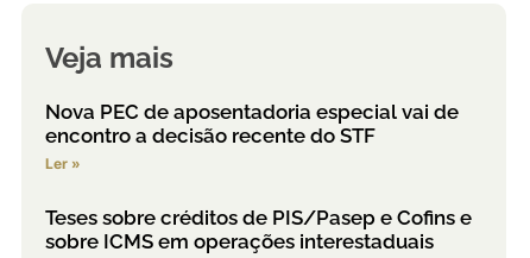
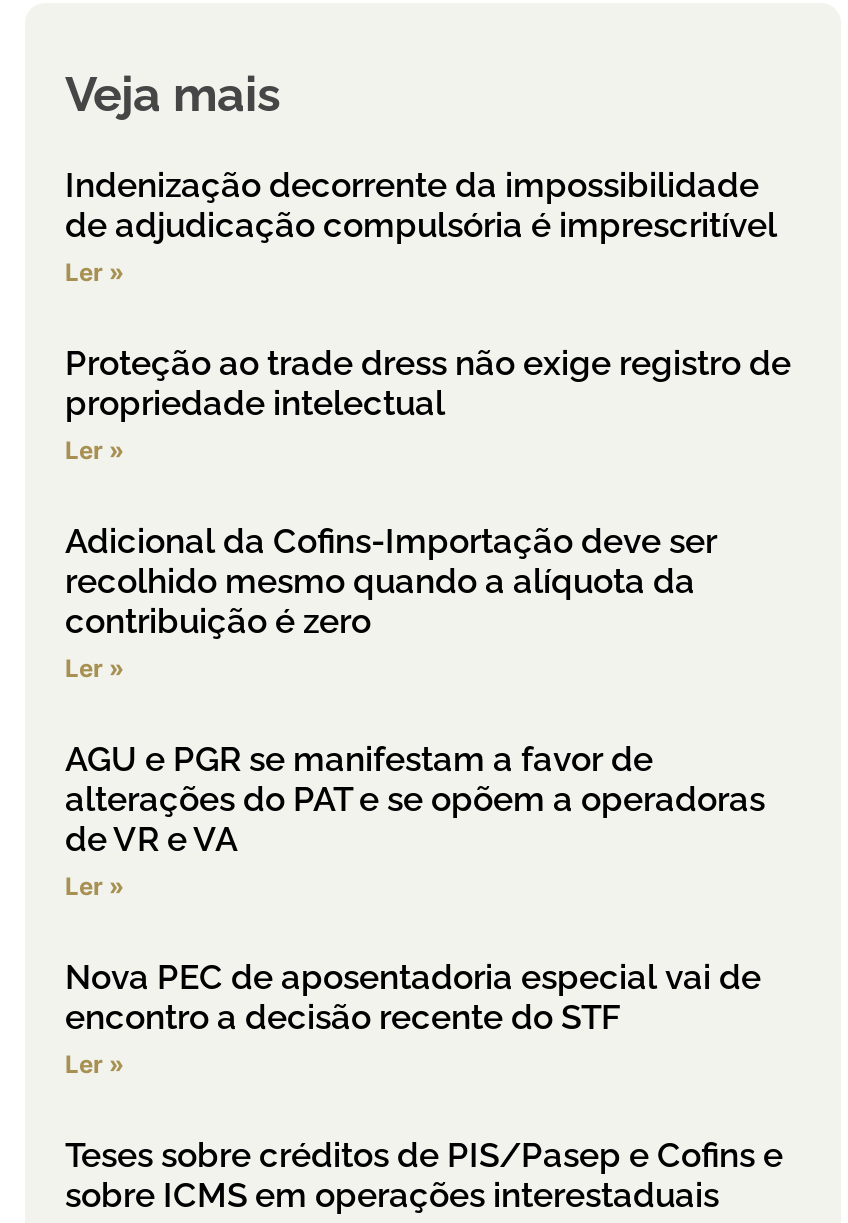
+ Indenização decorrente da impossibilidade
+ de adjudicação compulsória é imprescritível
+ Ler »
+ Proteção ao trade dress não exige registro de
+ propriedade intelectual
+ Ler »
+ Adicional da Cofins-Importação deve ser
+ recolhido mesmo quando a alíquota da
+ contribuição é zero
+ Ler »
+ AGU e PGR se manifestam a favor de
+ alterações do PAT e se opõem a operadoras
+ de VR e VA
+ Ler »
